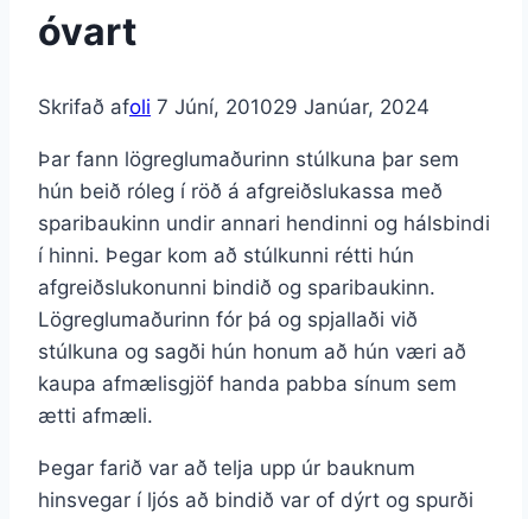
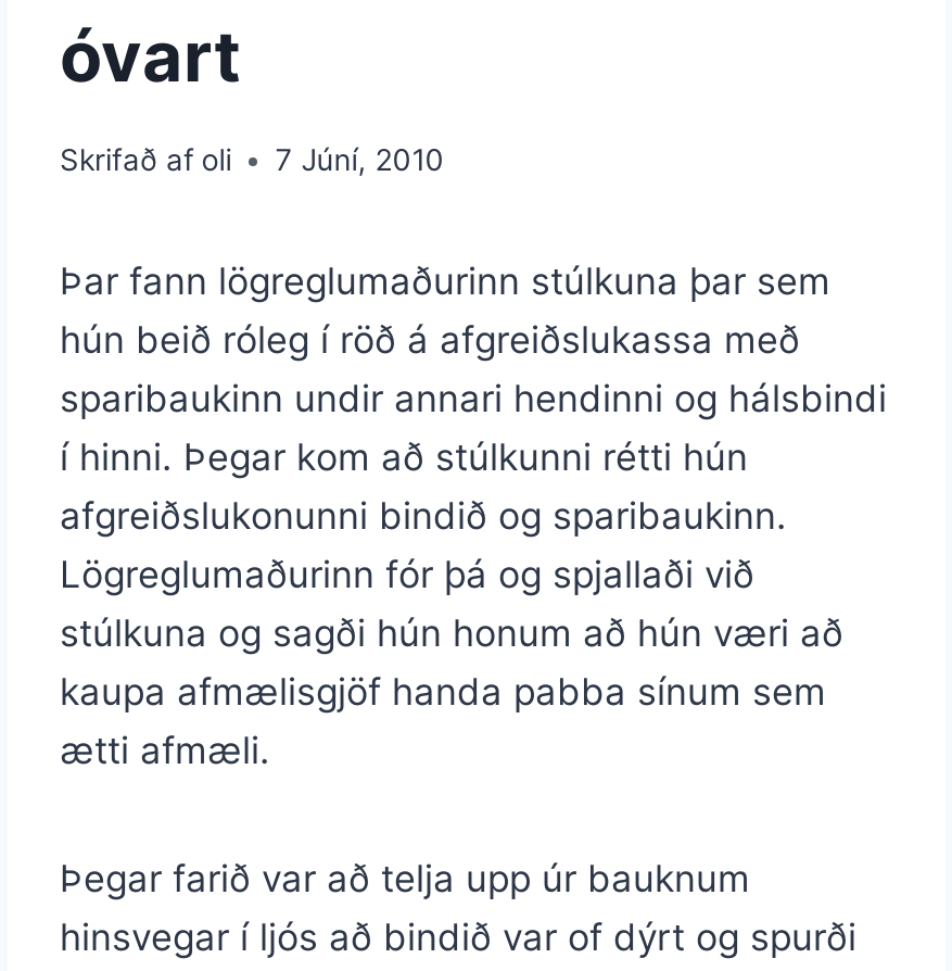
- Skrifað afoli 7 Júní, 201029 Janúar, 2024
+ Skrifað af oli
+ 7 Júní, 2010
